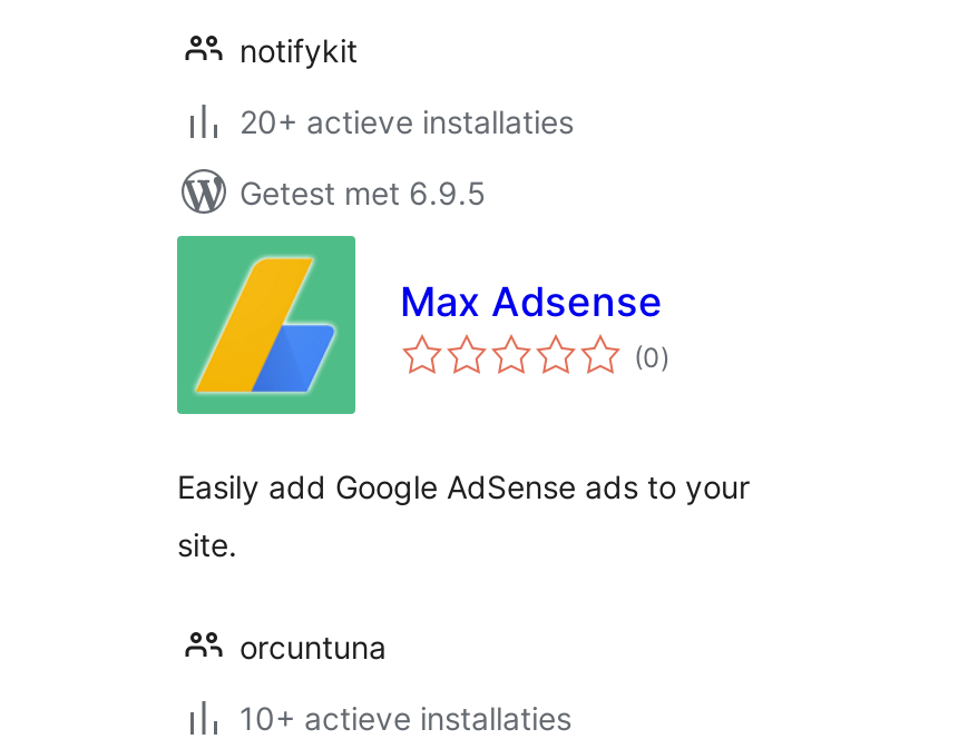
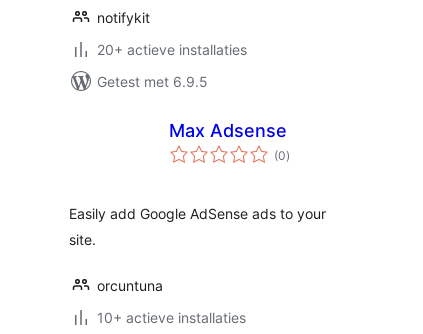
- [image]
